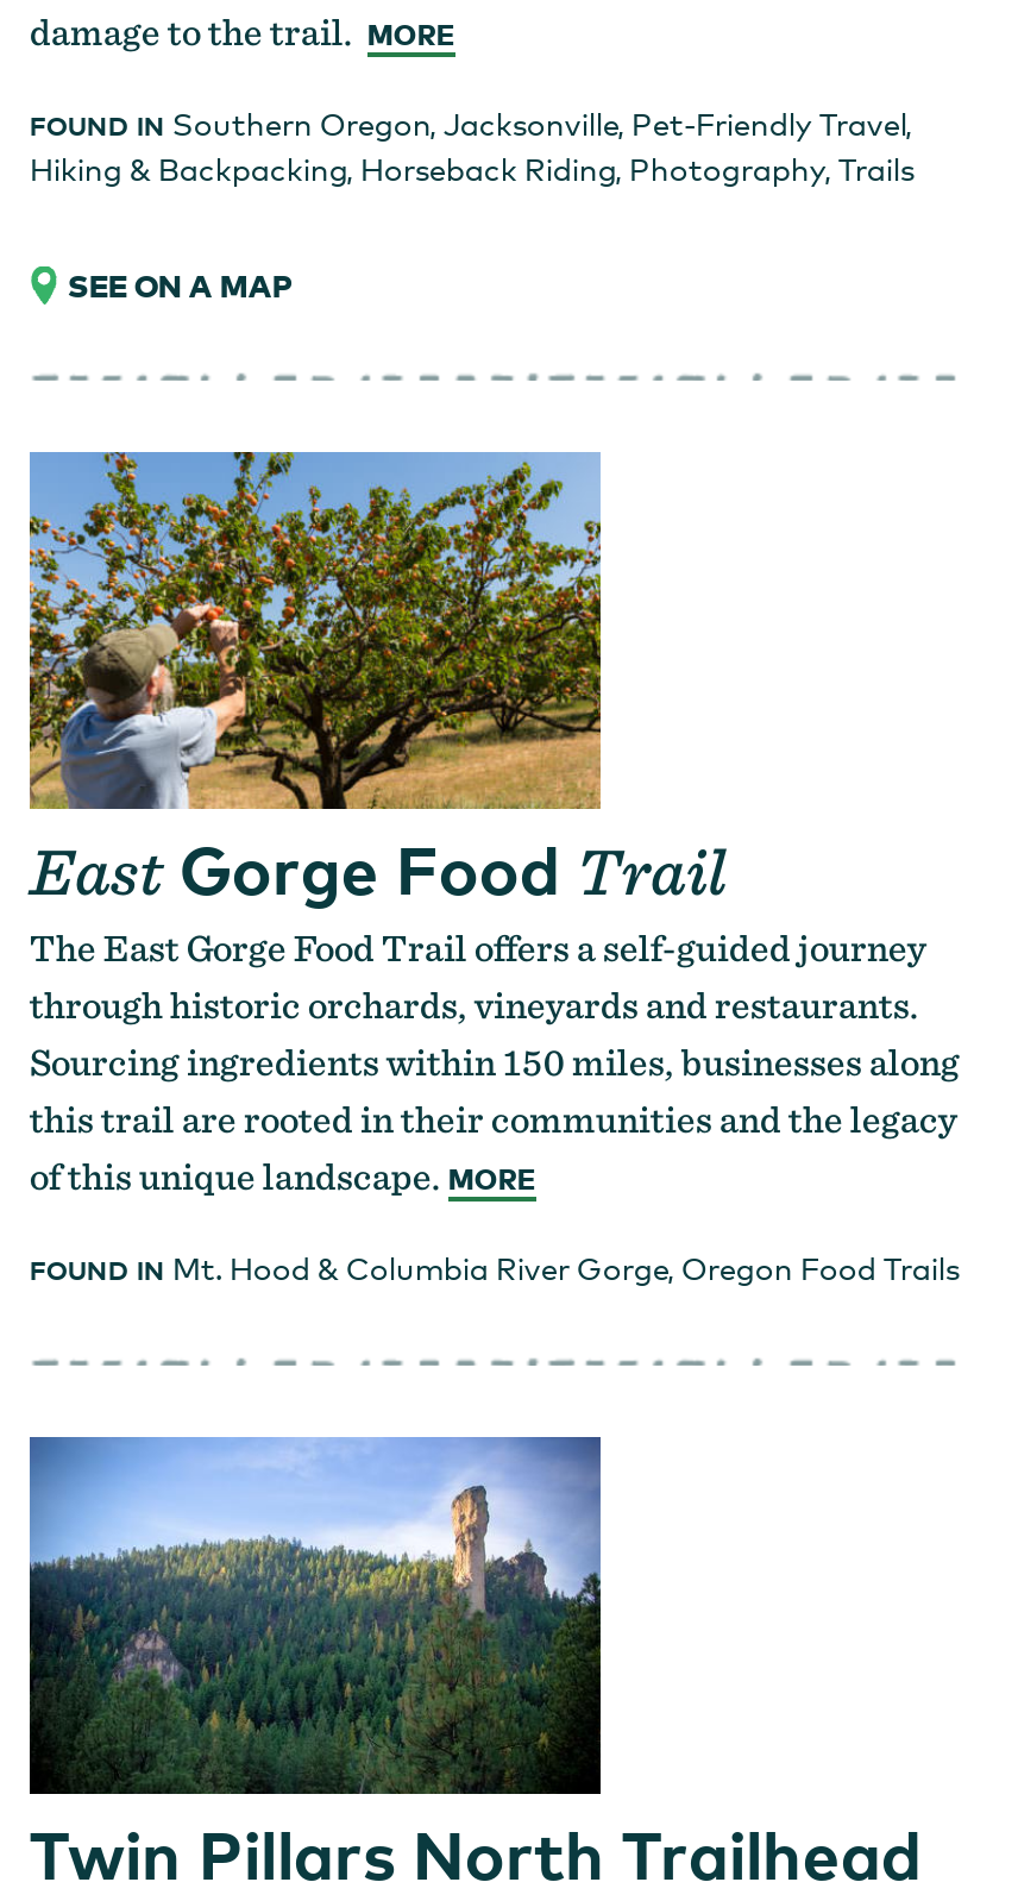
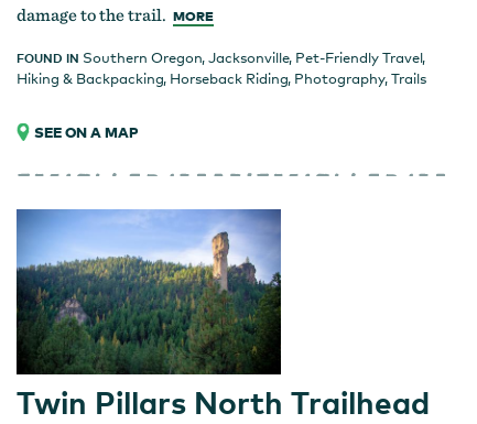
- [image]
- East Gorge Food Trail
- The East Gorge Food Trail offers a self-guided journey
- through historic orchards, vineyards and restaurants.
- Sourcing ingredients within 150 miles, businesses along
- this trail are rooted in their communities and the legacy
- of this unique landscape. MORE
- FOUND IN Mt. Hood & Columbia River Gorge
- , Oregon Food Trails
